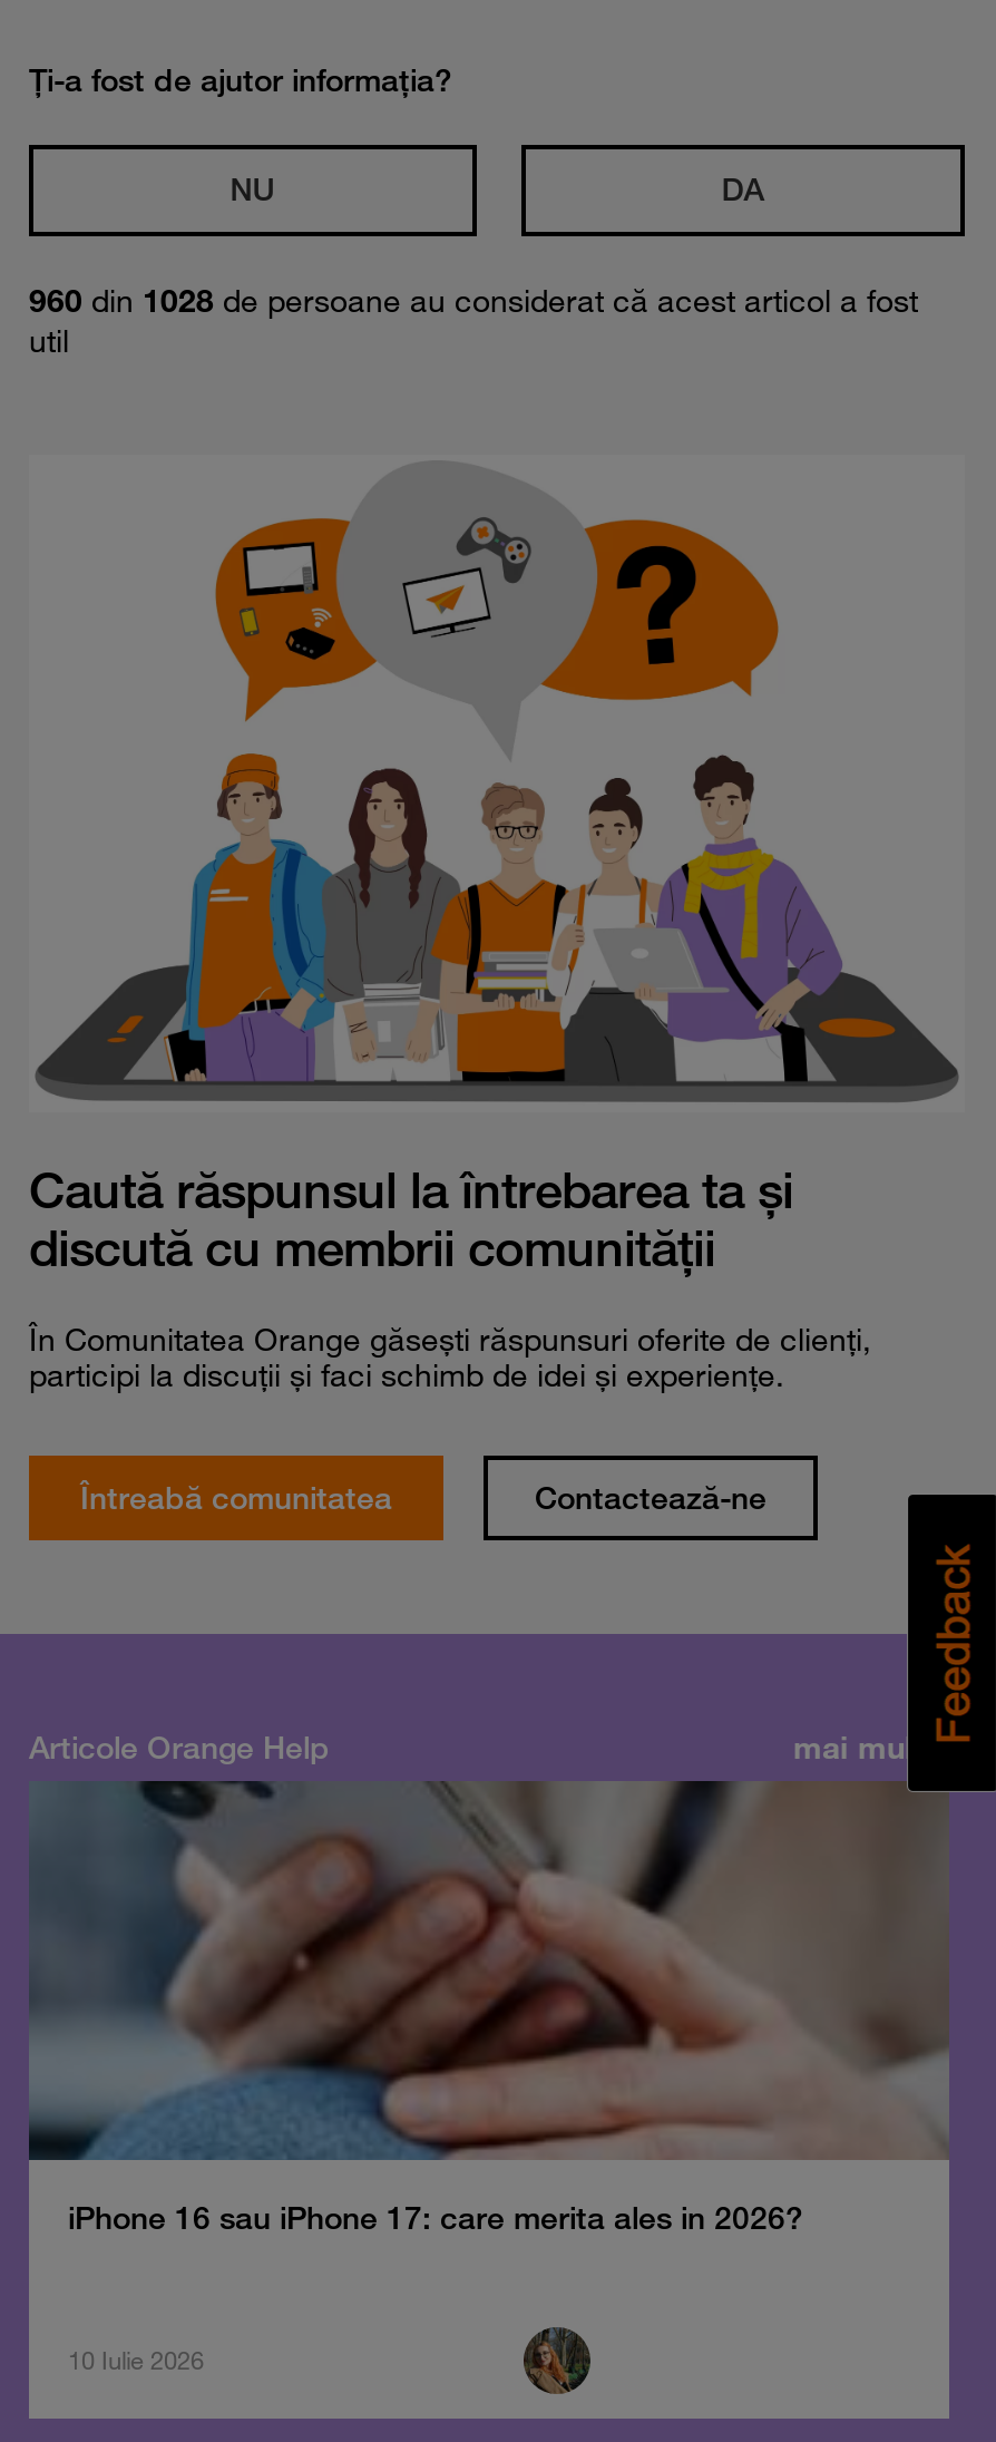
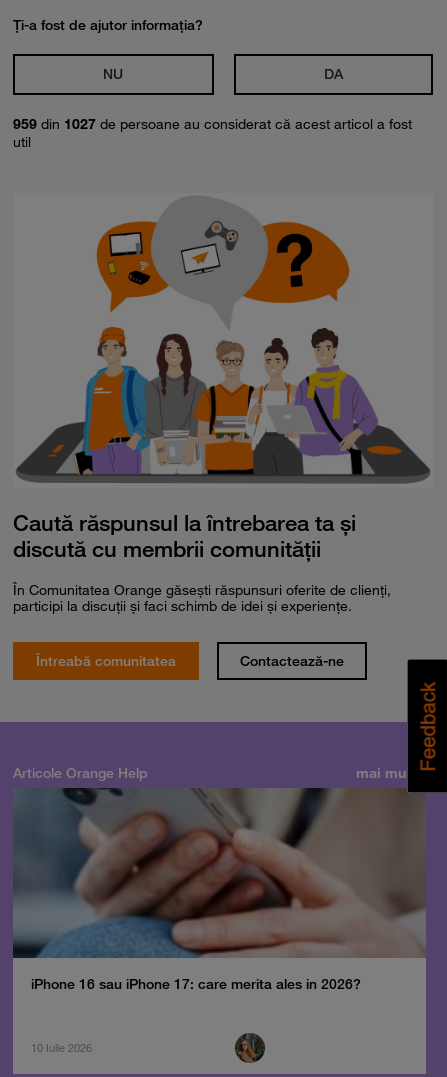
- 960 din 1028 de persoane au considerat că acest articol a fost
+ 959 din 1027 de persoane au considerat că acest articol a fost
